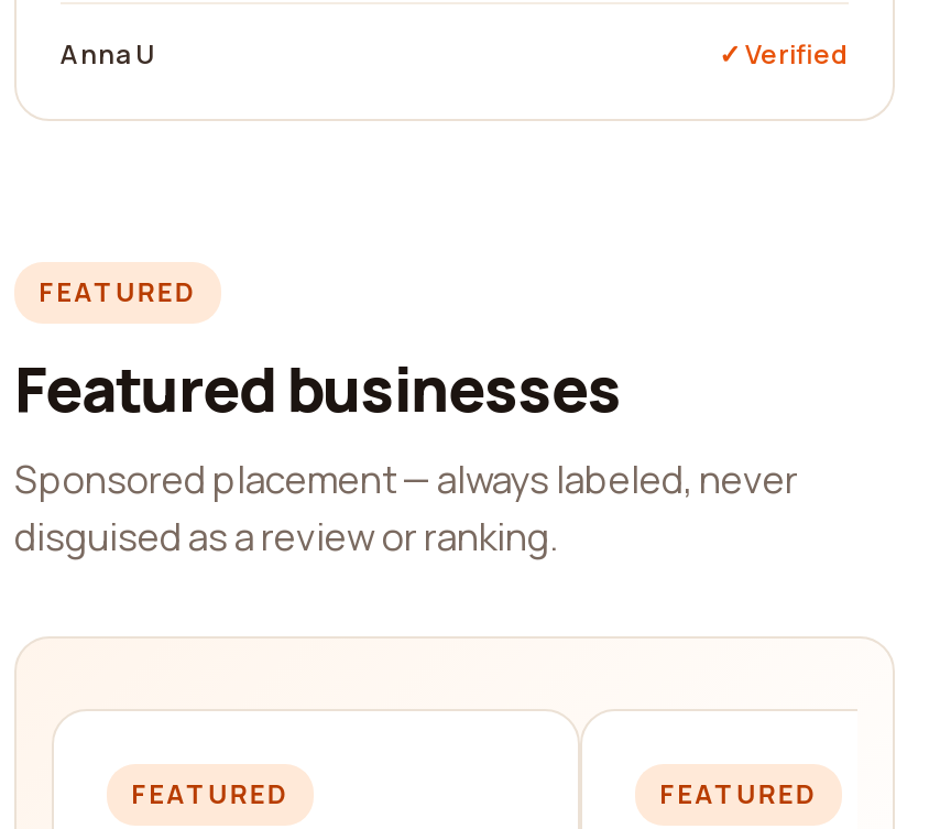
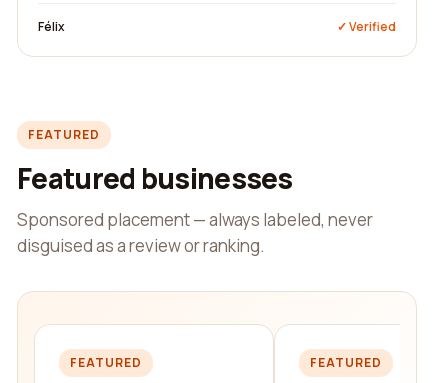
- Anna U
+ Félix
